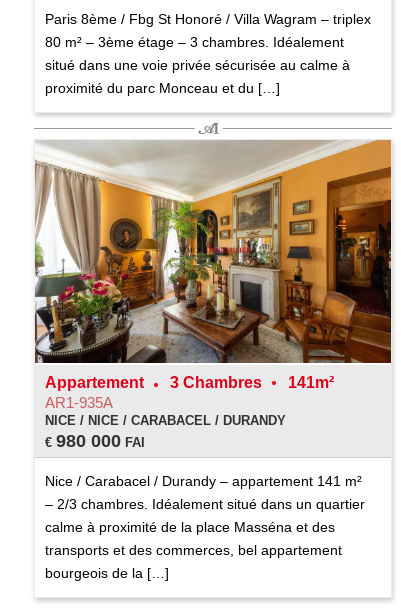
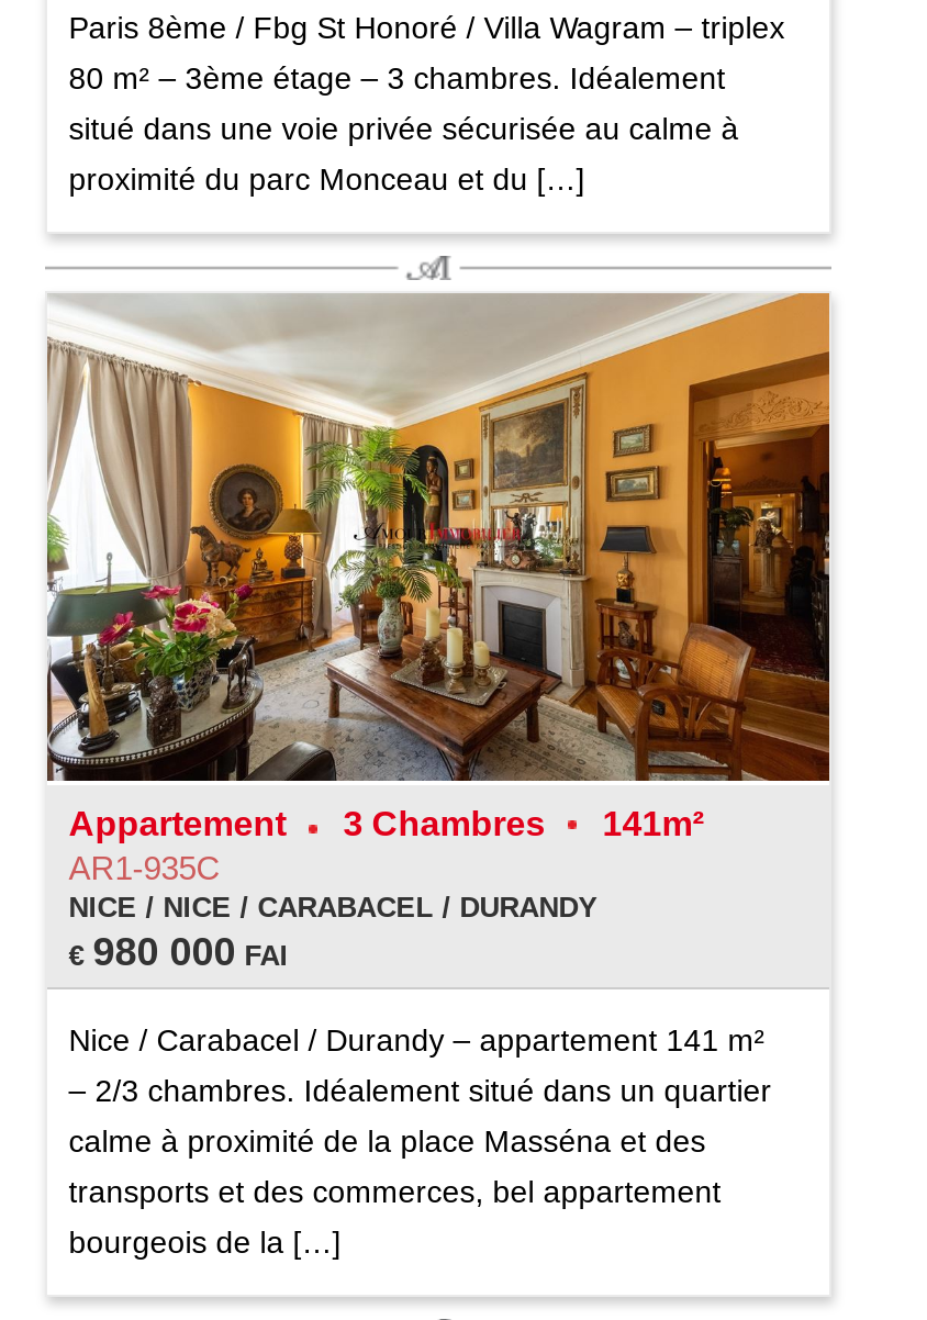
- AR1-935A
+ AR1-935C
